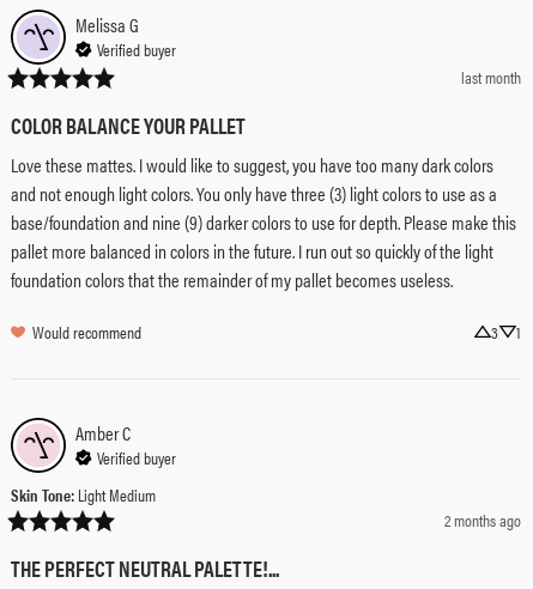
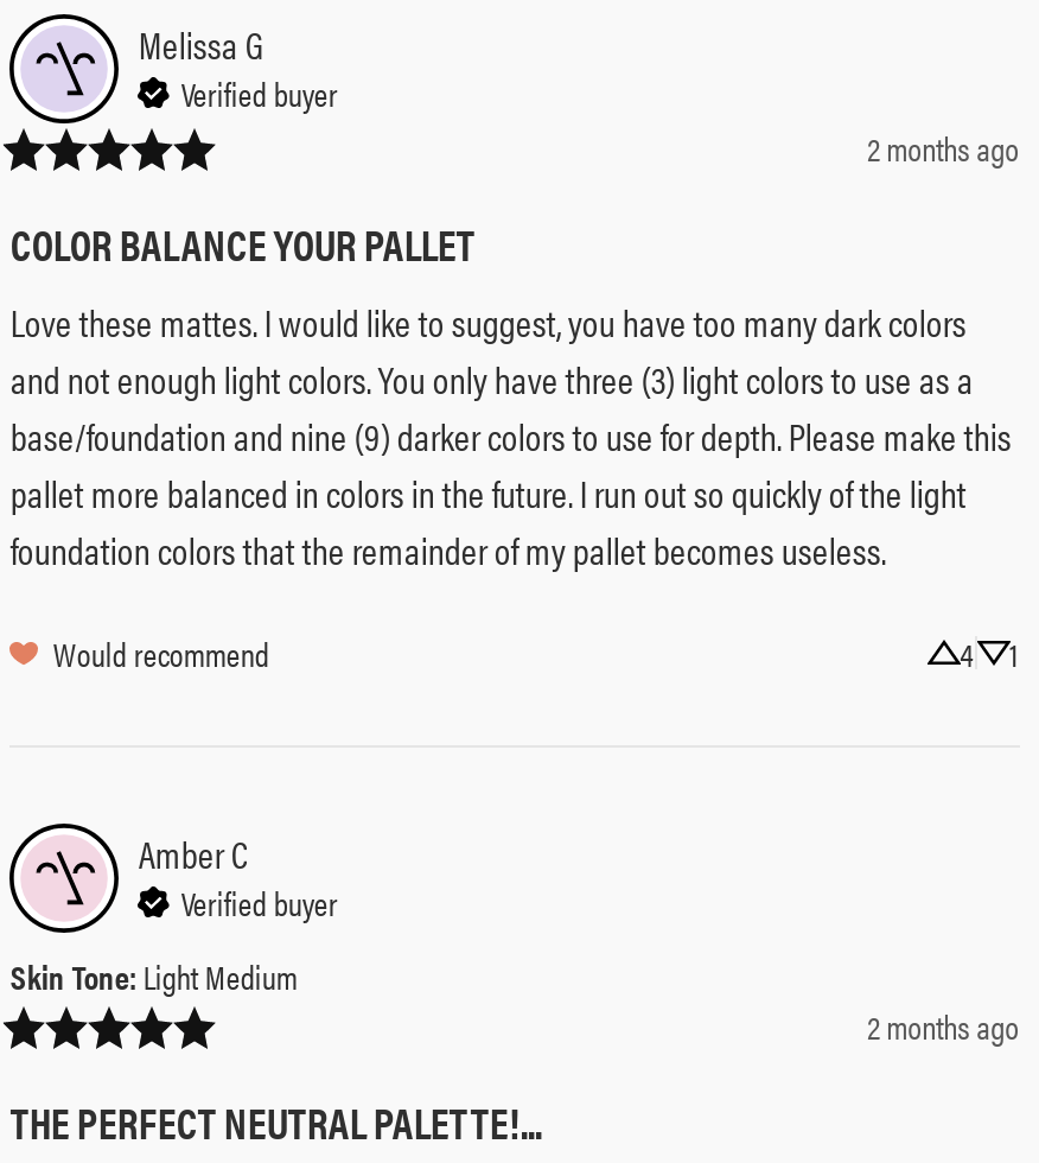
- last month
+ 2 months ago

- 3 1
+ 4 1
